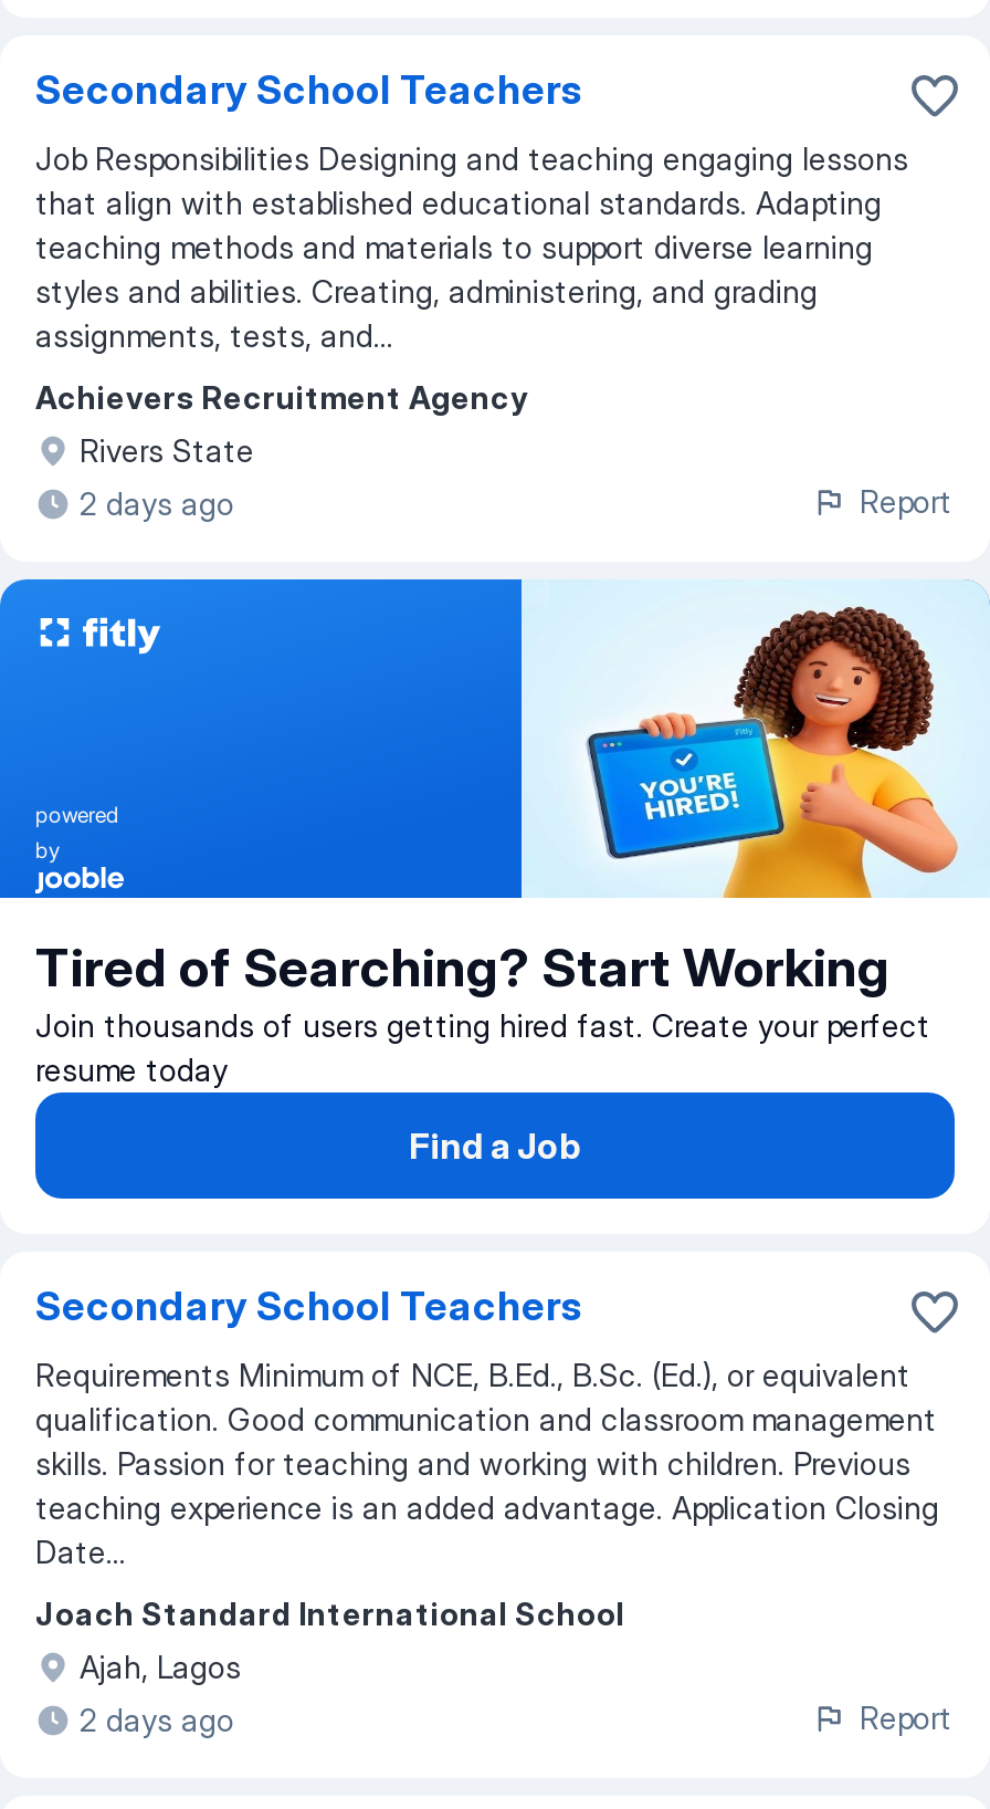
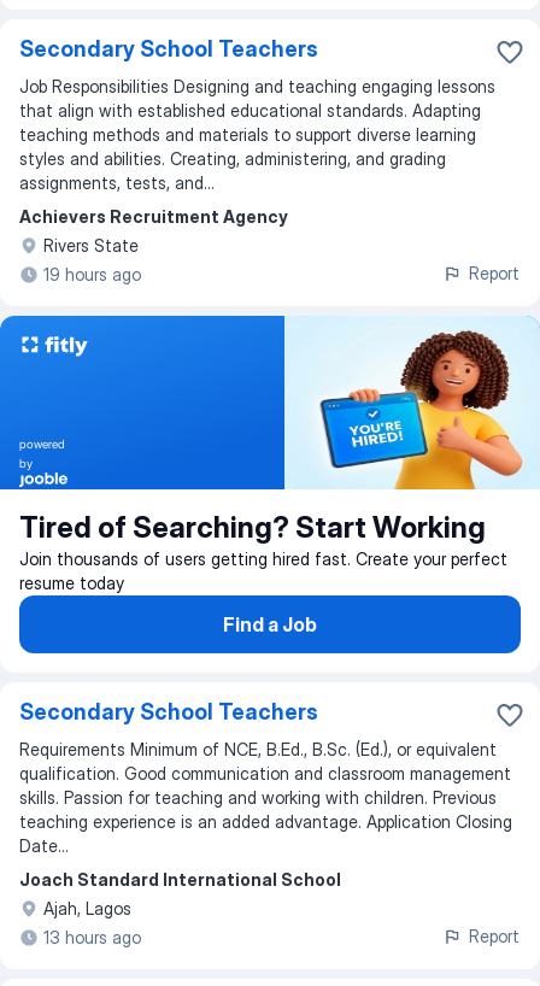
- 2 days ago
+ 19 hours ago

- 2 days ago
+ 13 hours ago
